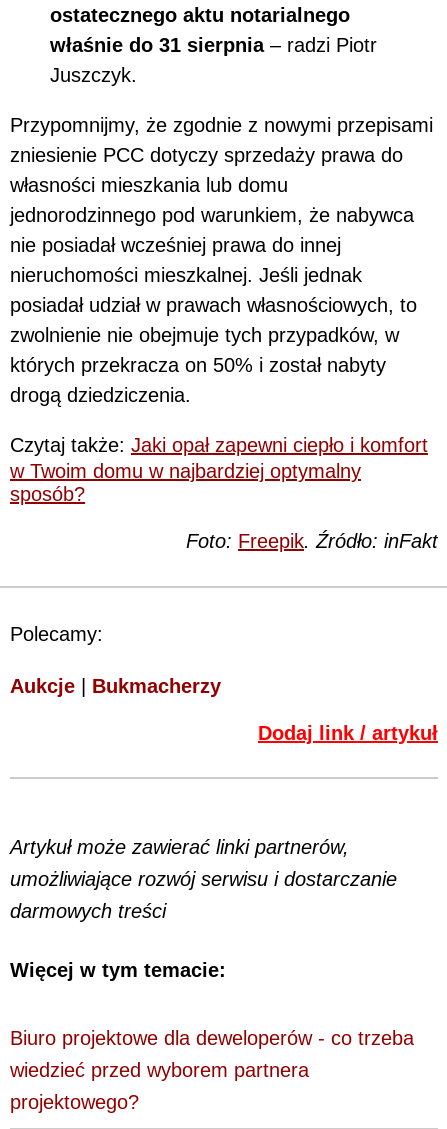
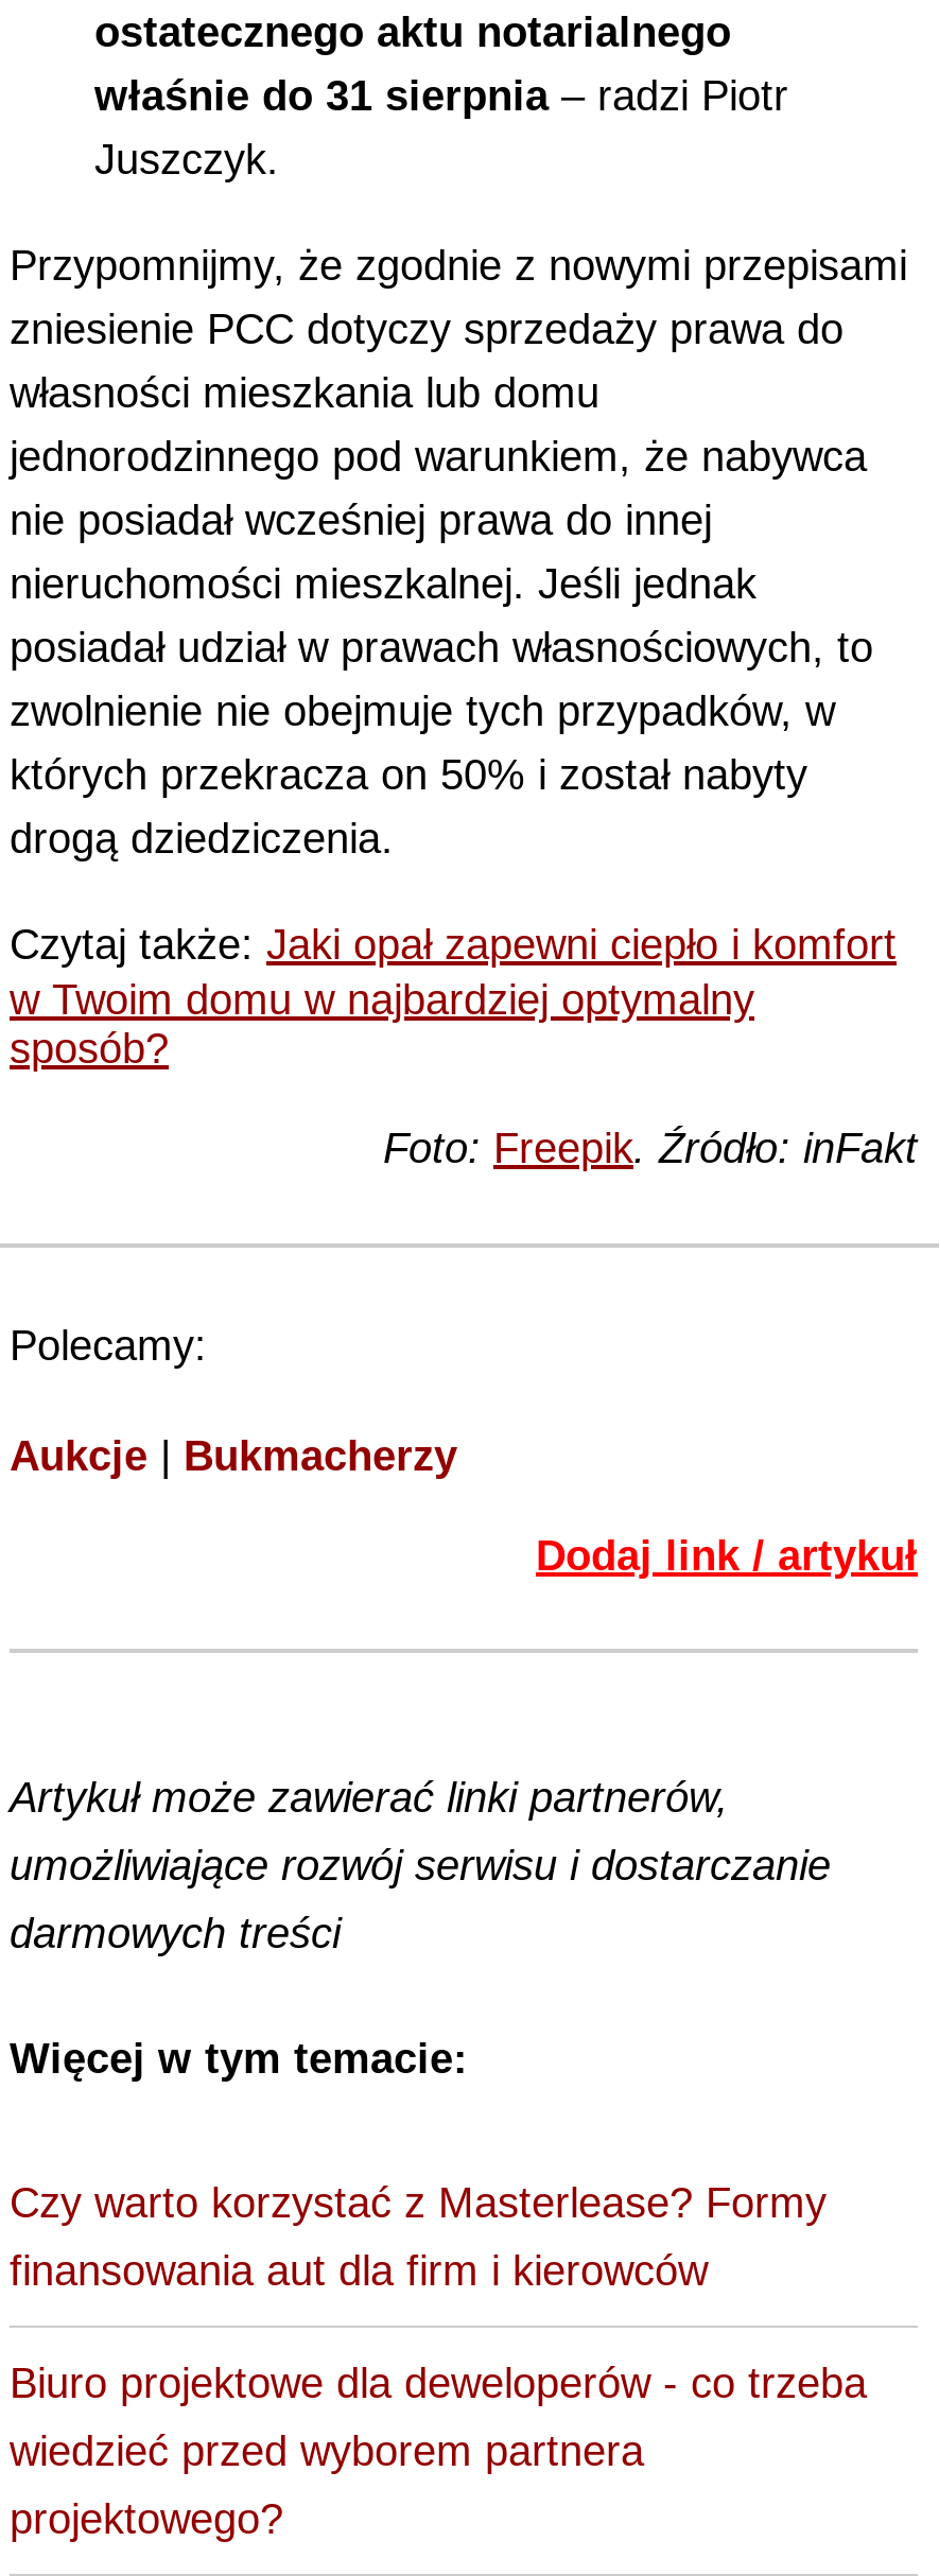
+ Czy warto korzystać z Masterlease? Formy
+ finansowania aut dla firm i kierowców
